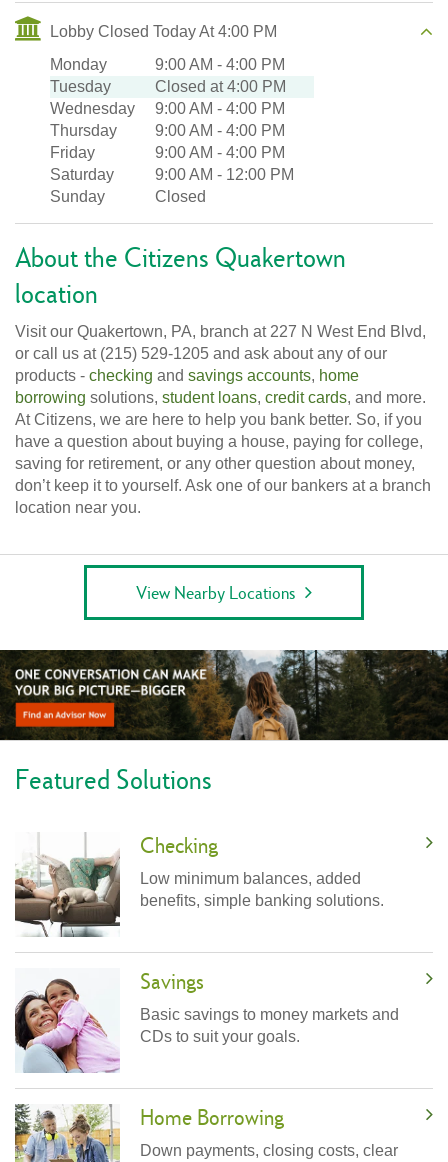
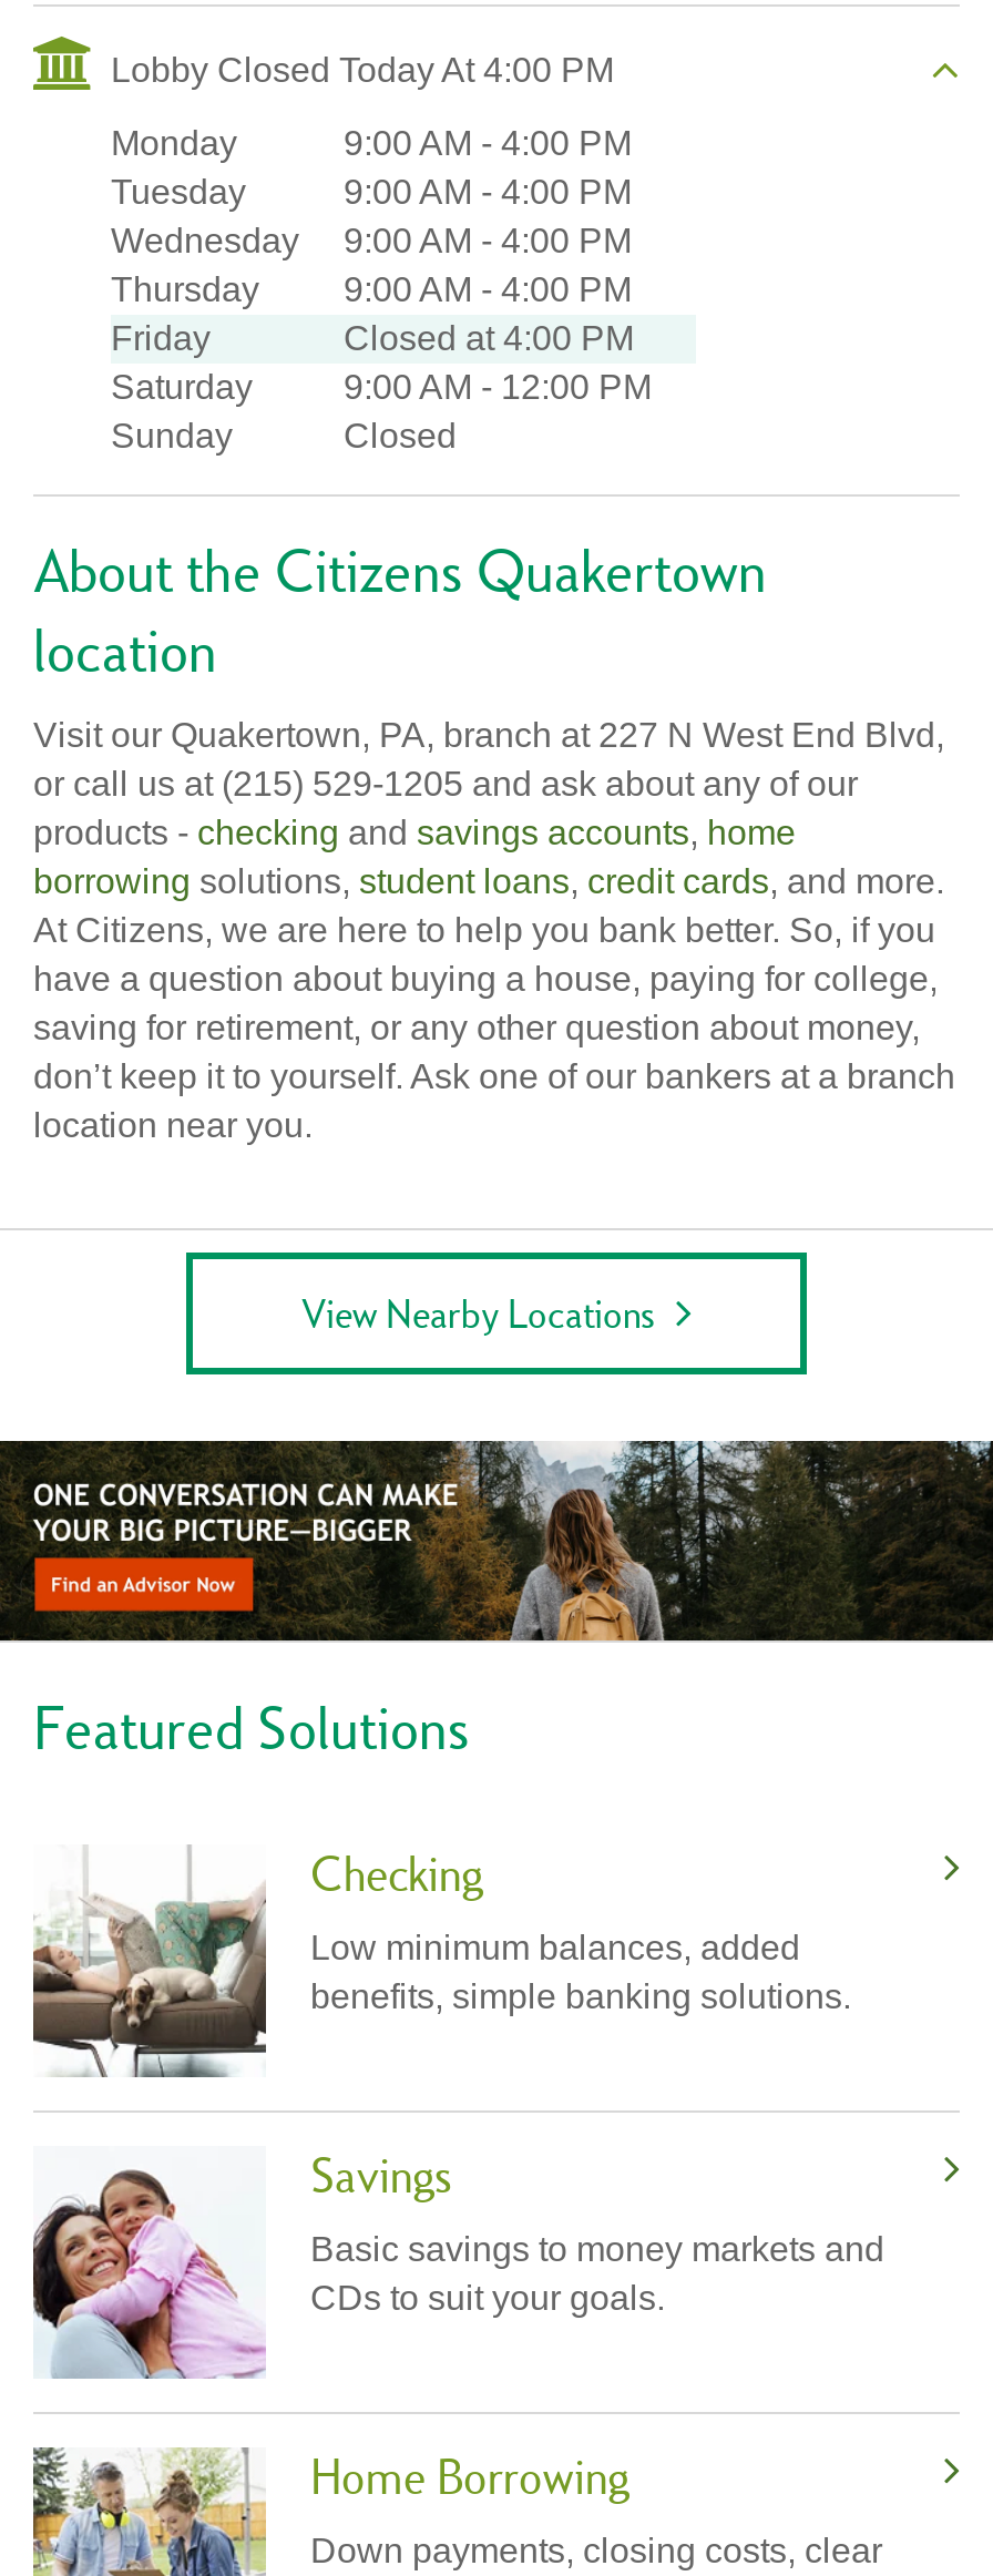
- Closed at 4:00 PM
+ 9:00 AM - 4:00 PM

- 9:00 AM - 4:00 PM
+ Closed at 4:00 PM
